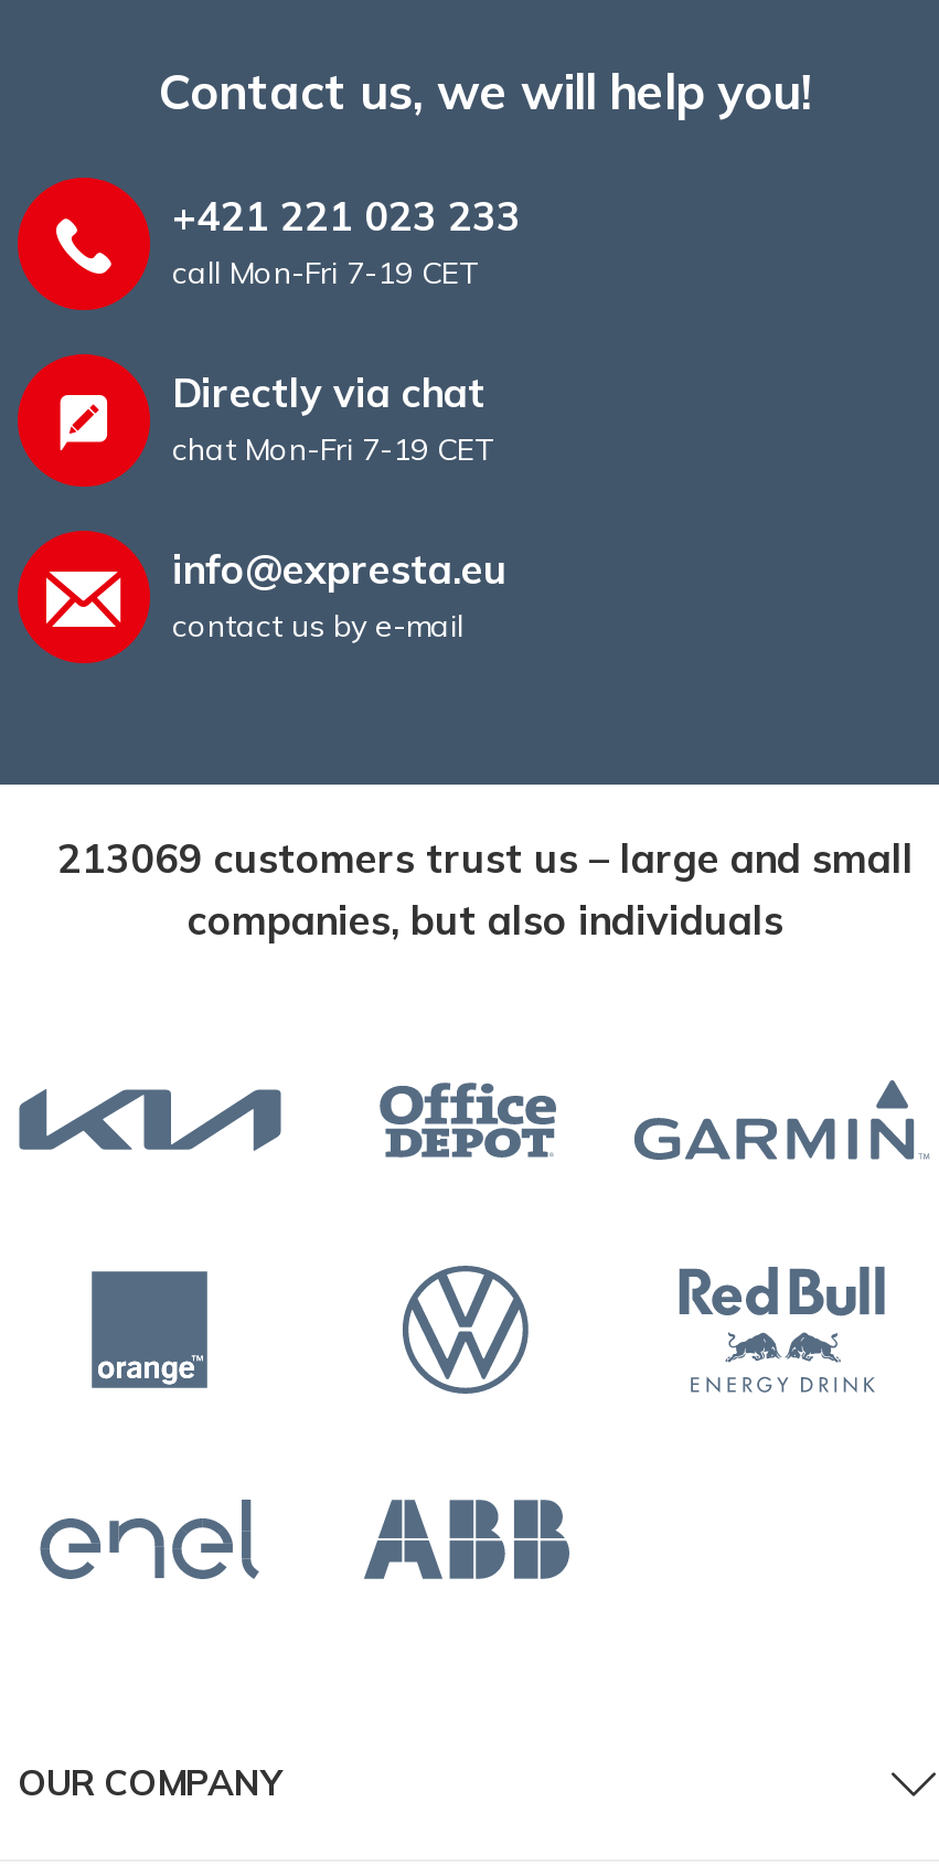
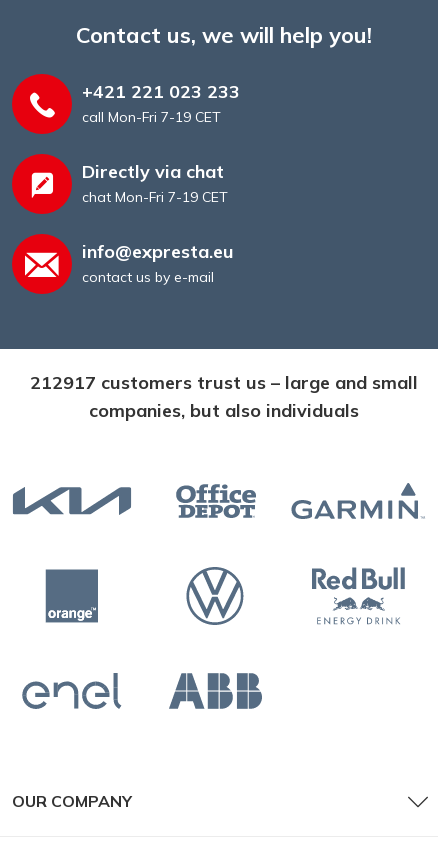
- 213069 customers trust us – large and small
+ 212917 customers trust us – large and small
